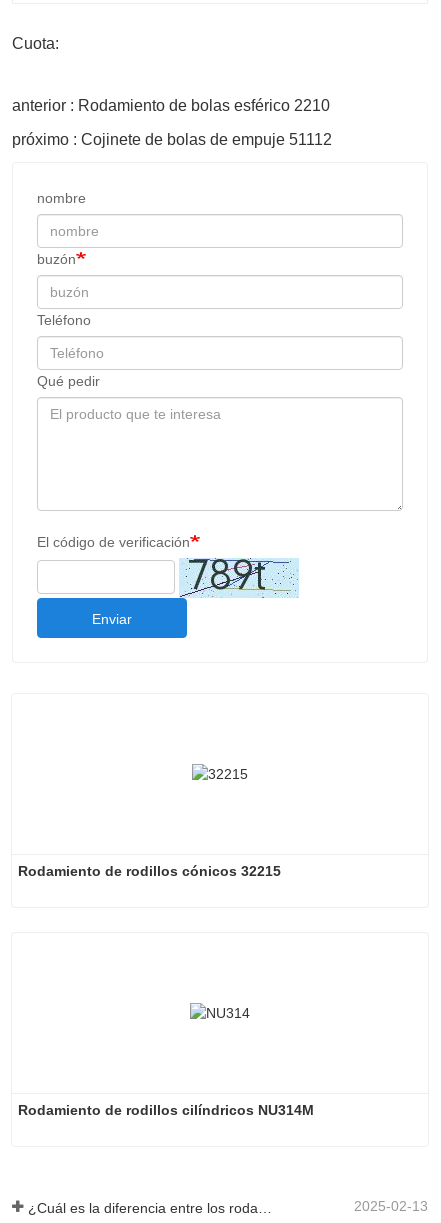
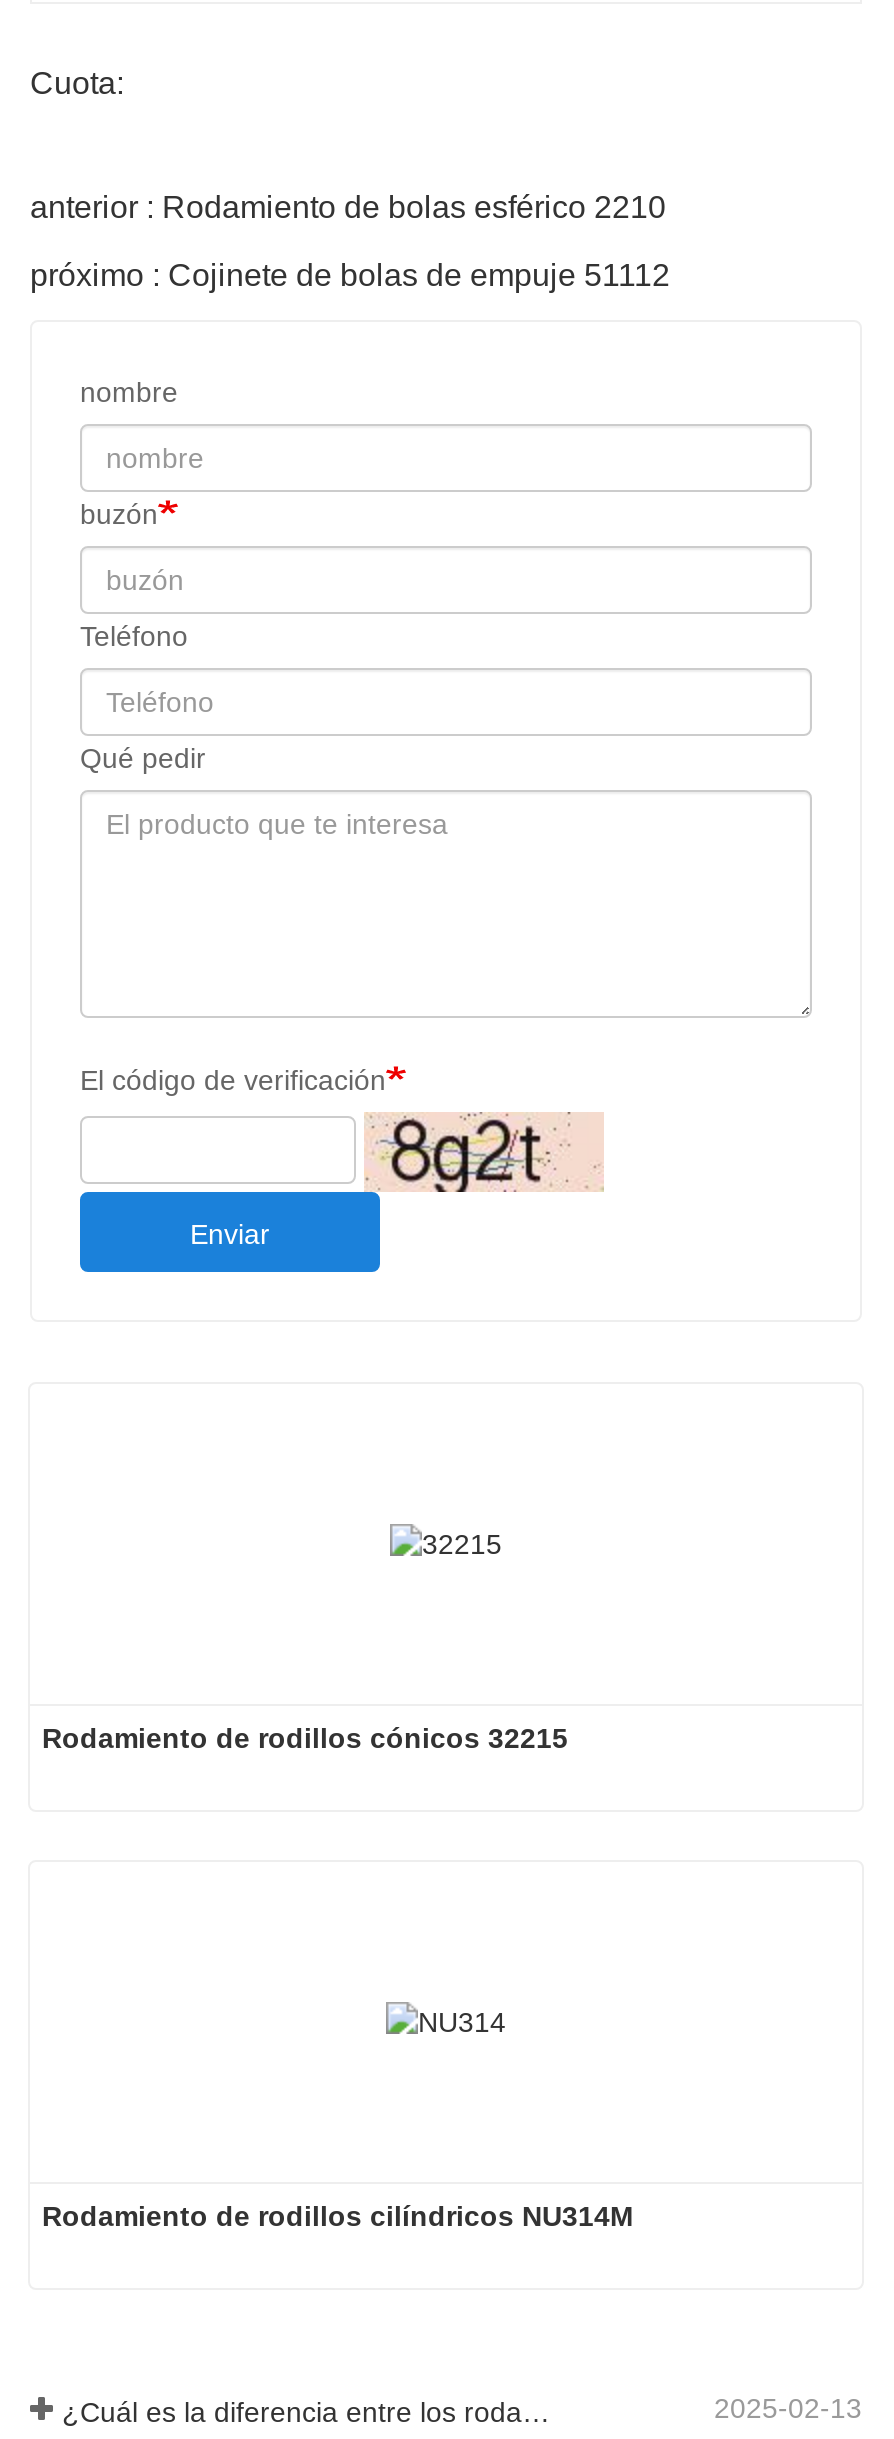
- [image]
+ [image]
